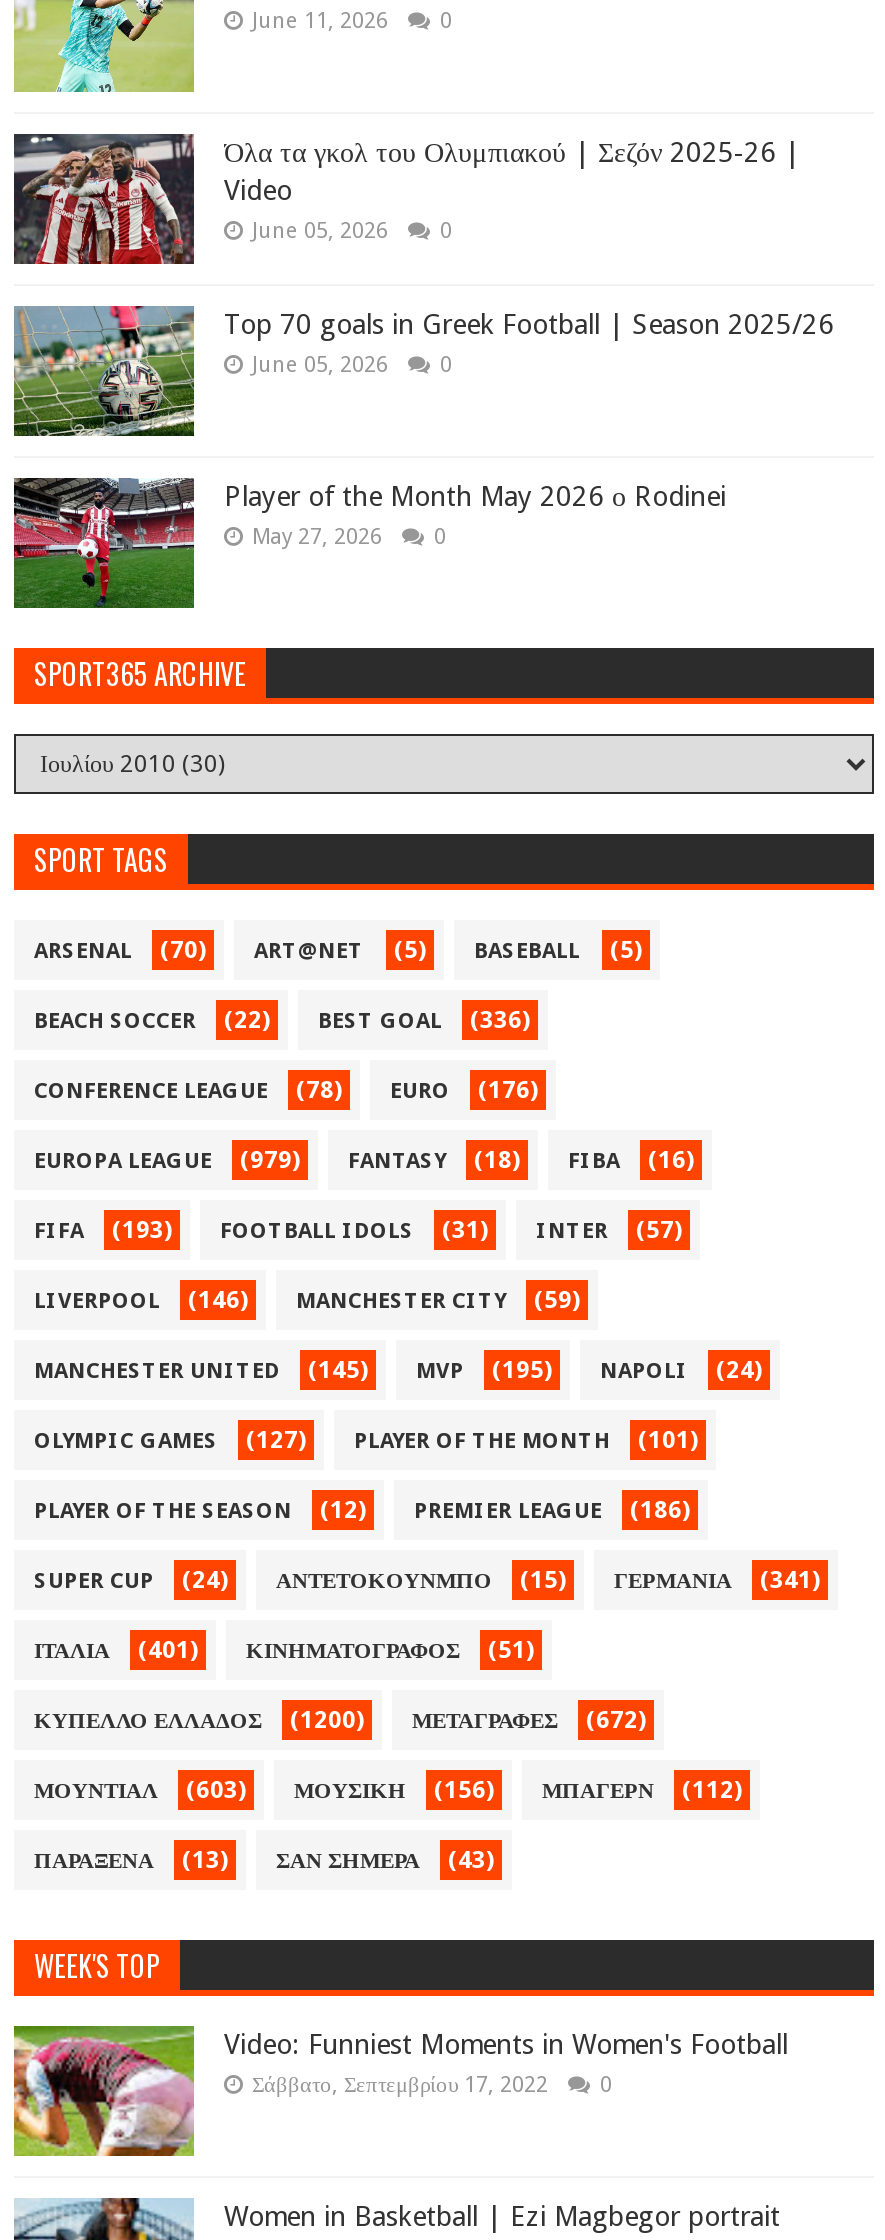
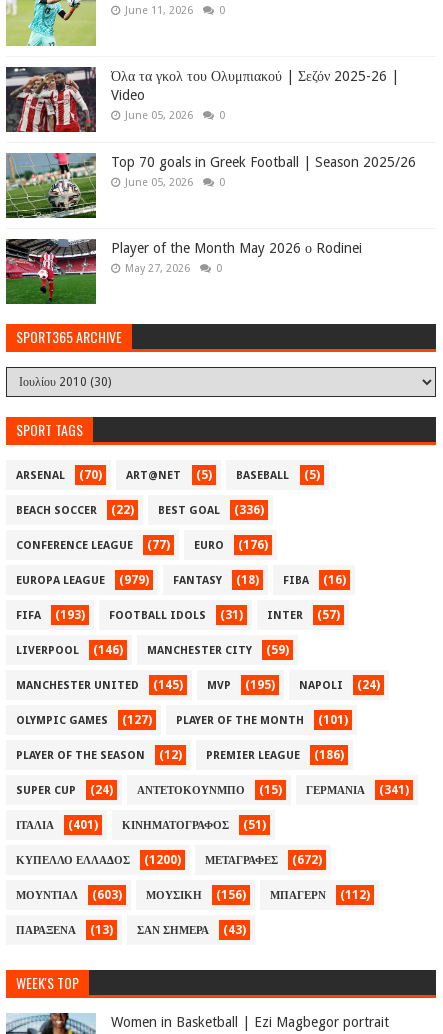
- CONFERENCE LEAGUE (78) EURO (176)
+ CONFERENCE LEAGUE (77) EURO (176)

- [image]
- Video: Funniest Moments in Women's Football
- Σάββατο, Σεπτεμβρίου 17, 2022
- 0
